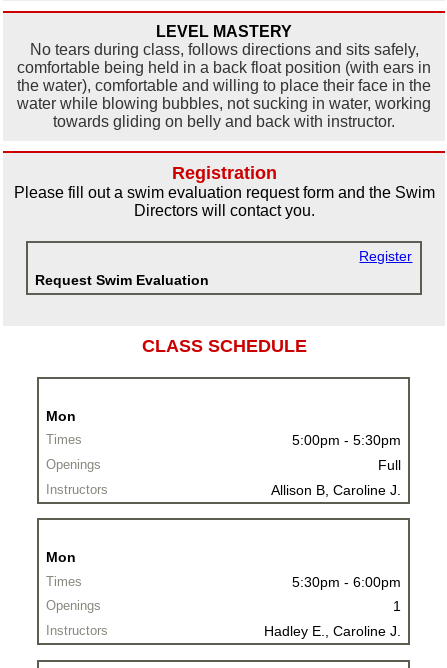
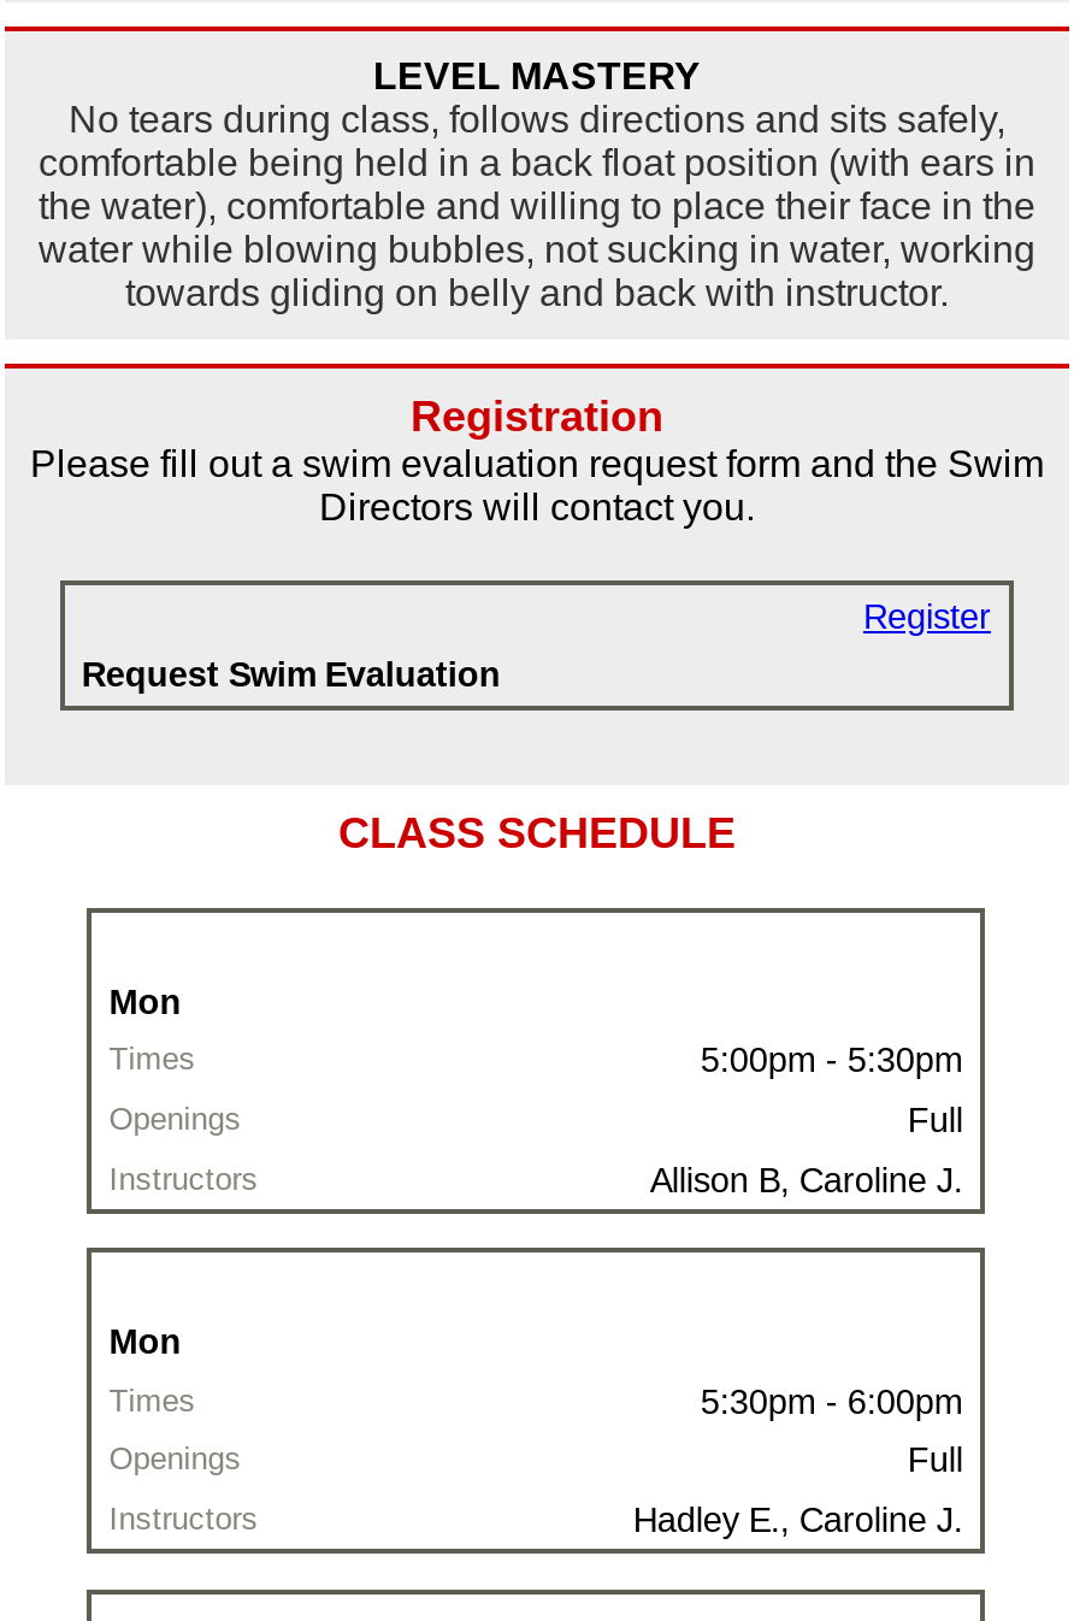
- 1
+ Full
